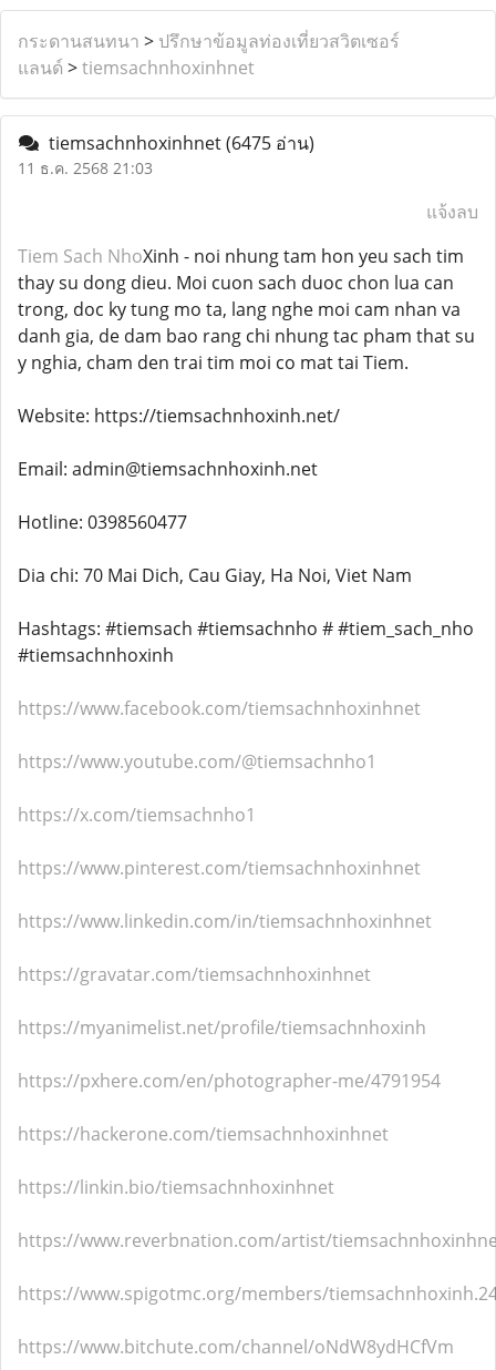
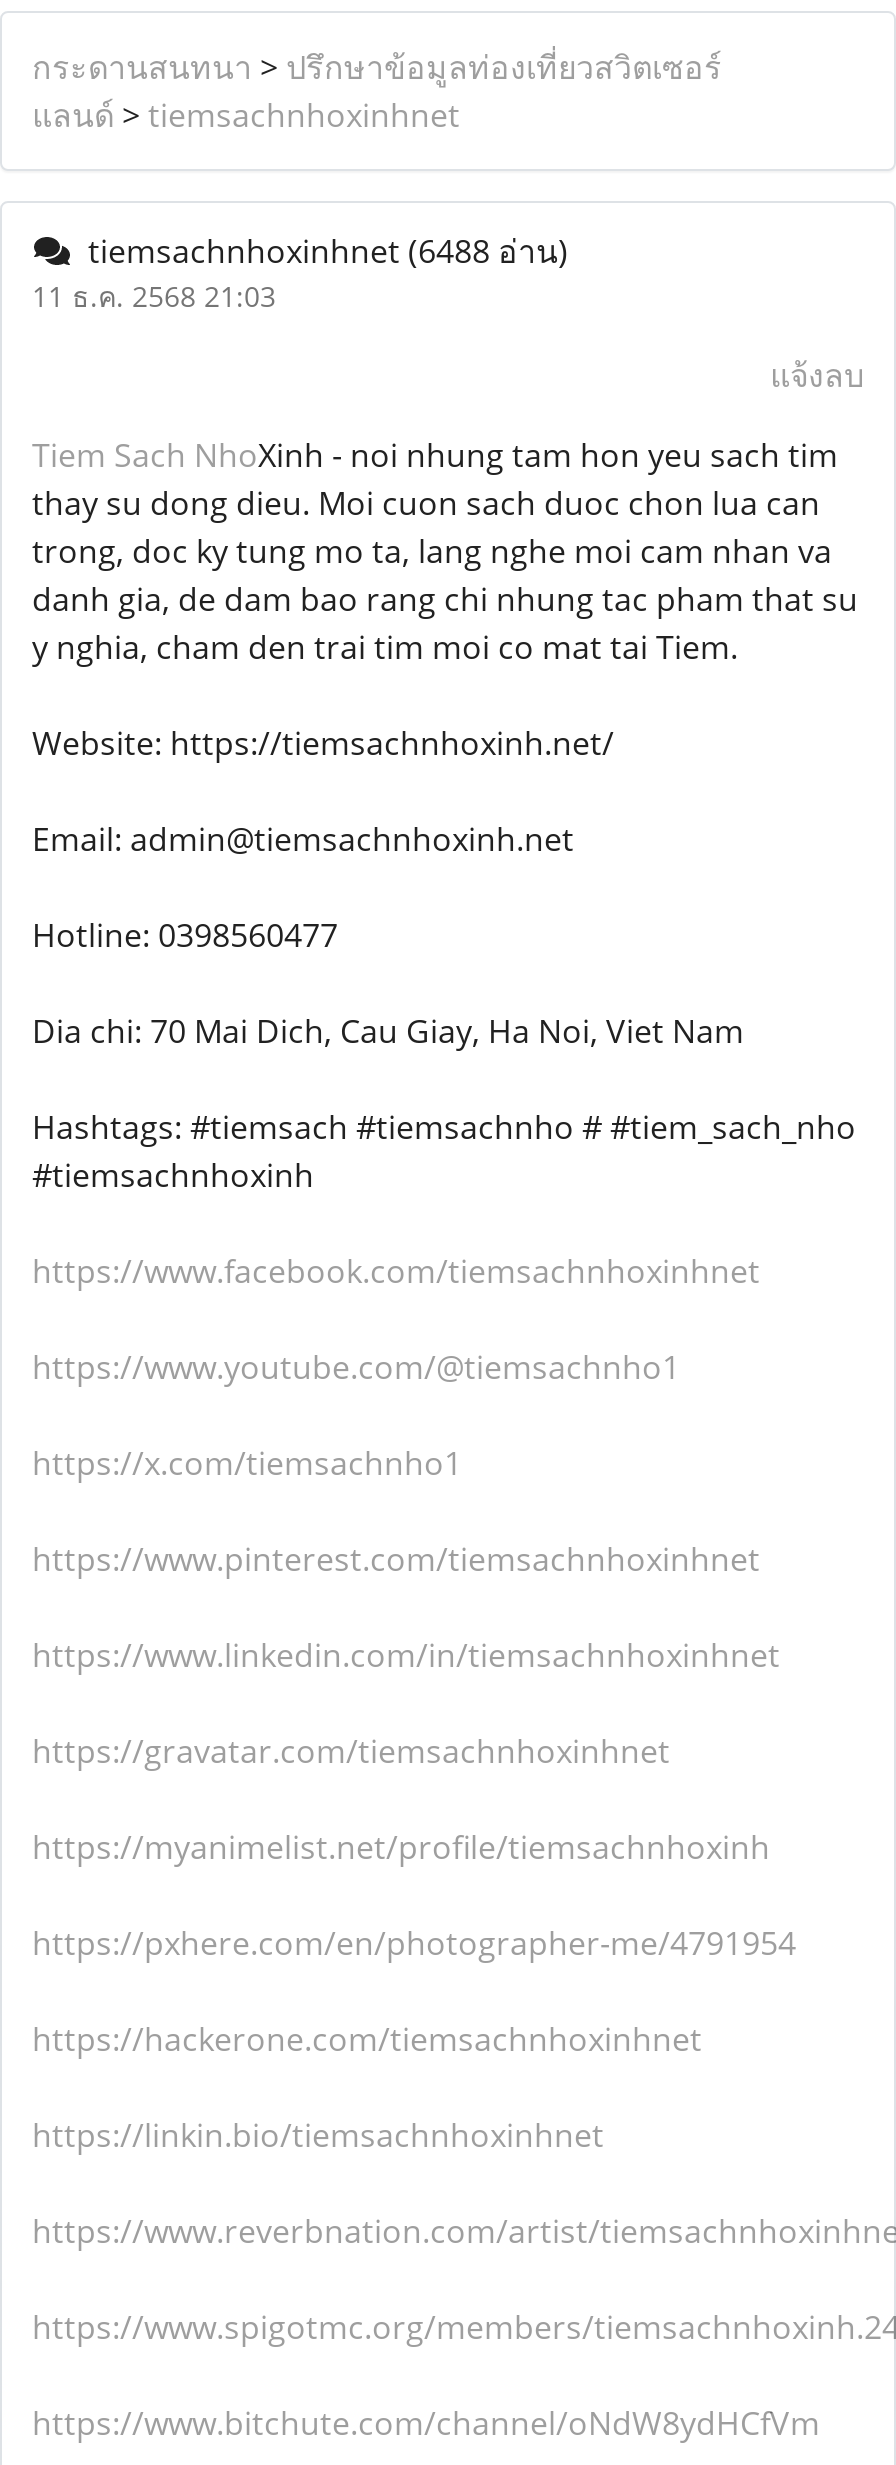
- tiemsachnhoxinhnet (6475 อ่าน)
+ tiemsachnhoxinhnet (6488 อ่าน)
